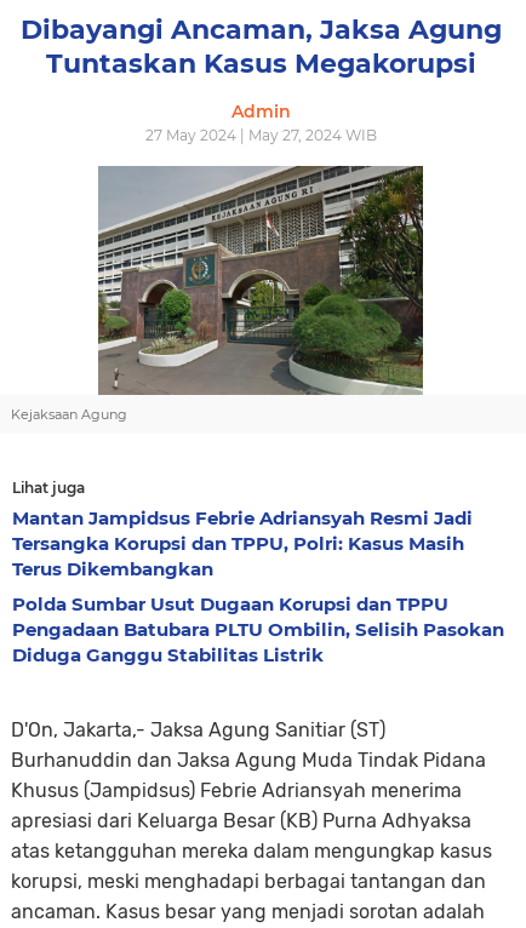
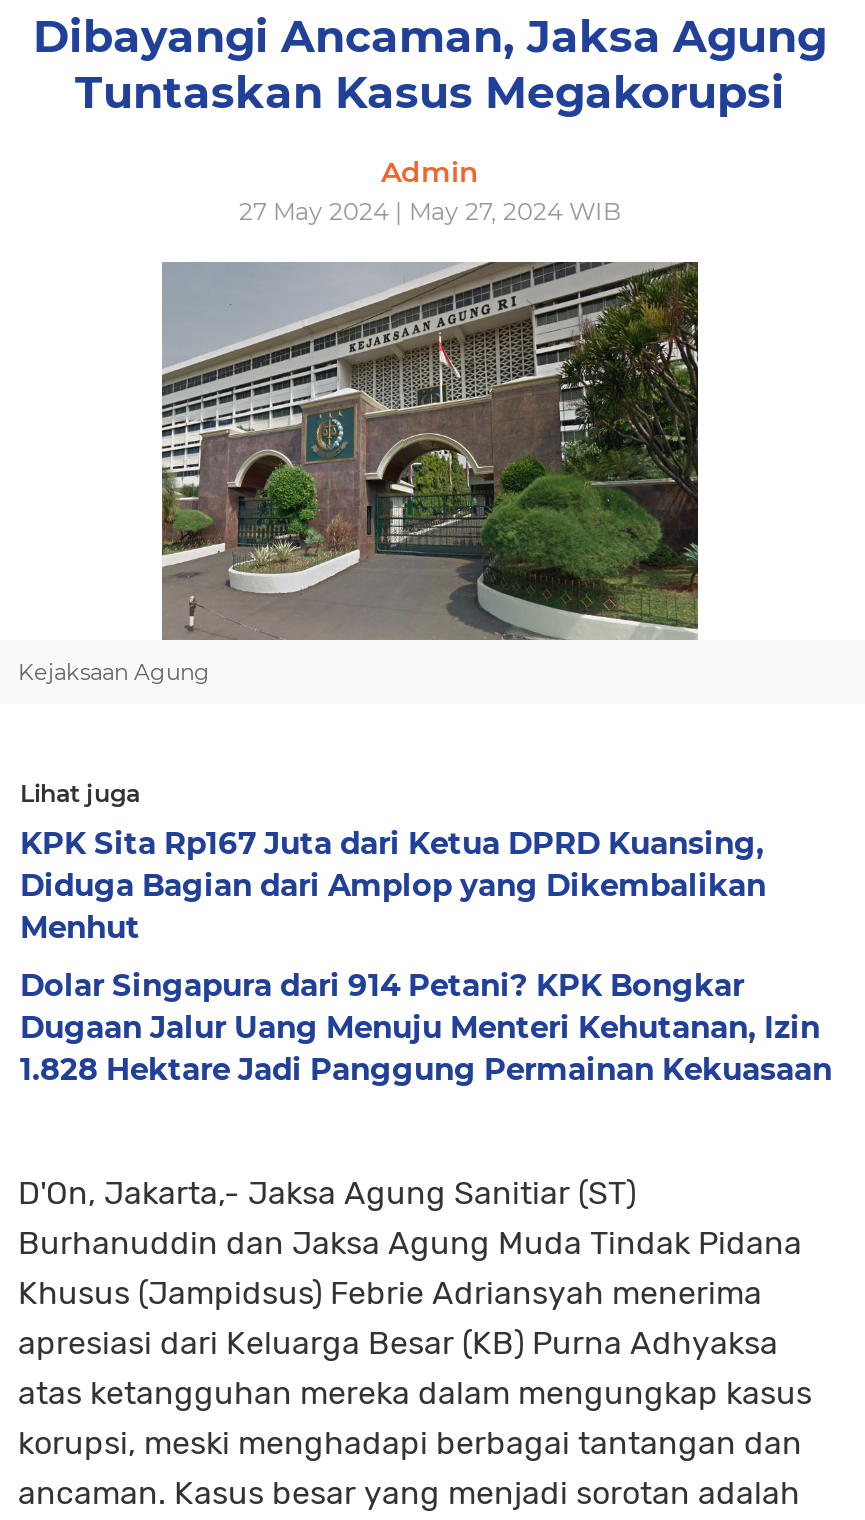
- Mantan Jampidsus Febrie Adriansyah Resmi Jadi
- Tersangka Korupsi dan TPPU, Polri: Kasus Masih
- Terus Dikembangkan
+ KPK Sita Rp167 Juta dari Ketua DPRD Kuansing,
+ Diduga Bagian dari Amplop yang Dikembalikan
+ Menhut

- Polda Sumbar Usut Dugaan Korupsi dan TPPU
- Pengadaan Batubara PLTU Ombilin, Selisih Pasokan
- Diduga Ganggu Stabilitas Listrik
+ Dolar Singapura dari 914 Petani? KPK Bongkar
+ Dugaan Jalur Uang Menuju Menteri Kehutanan, Izin
+ 1.828 Hektare Jadi Panggung Permainan Kekuasaan
